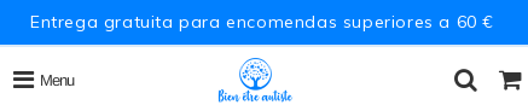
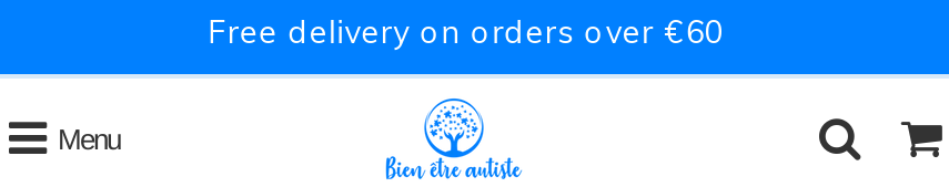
- Entrega gratuita para encomendas superiores a 60 €
+ Free delivery on orders over €60
